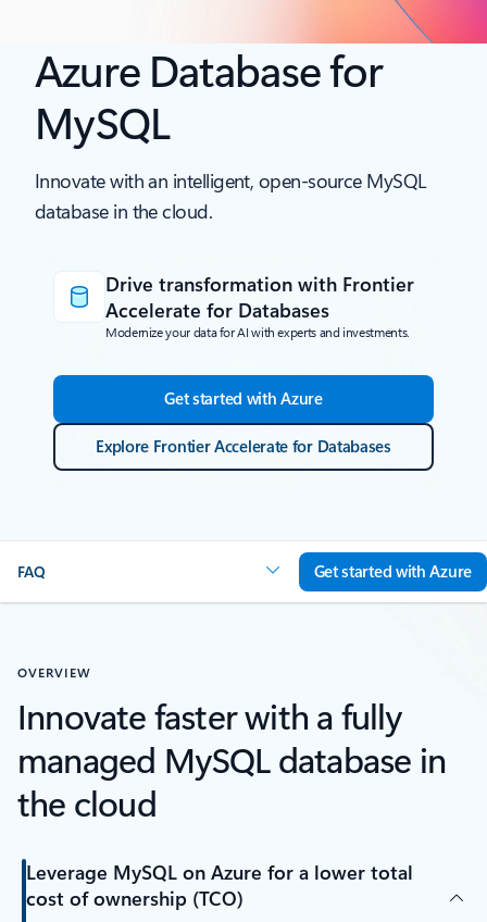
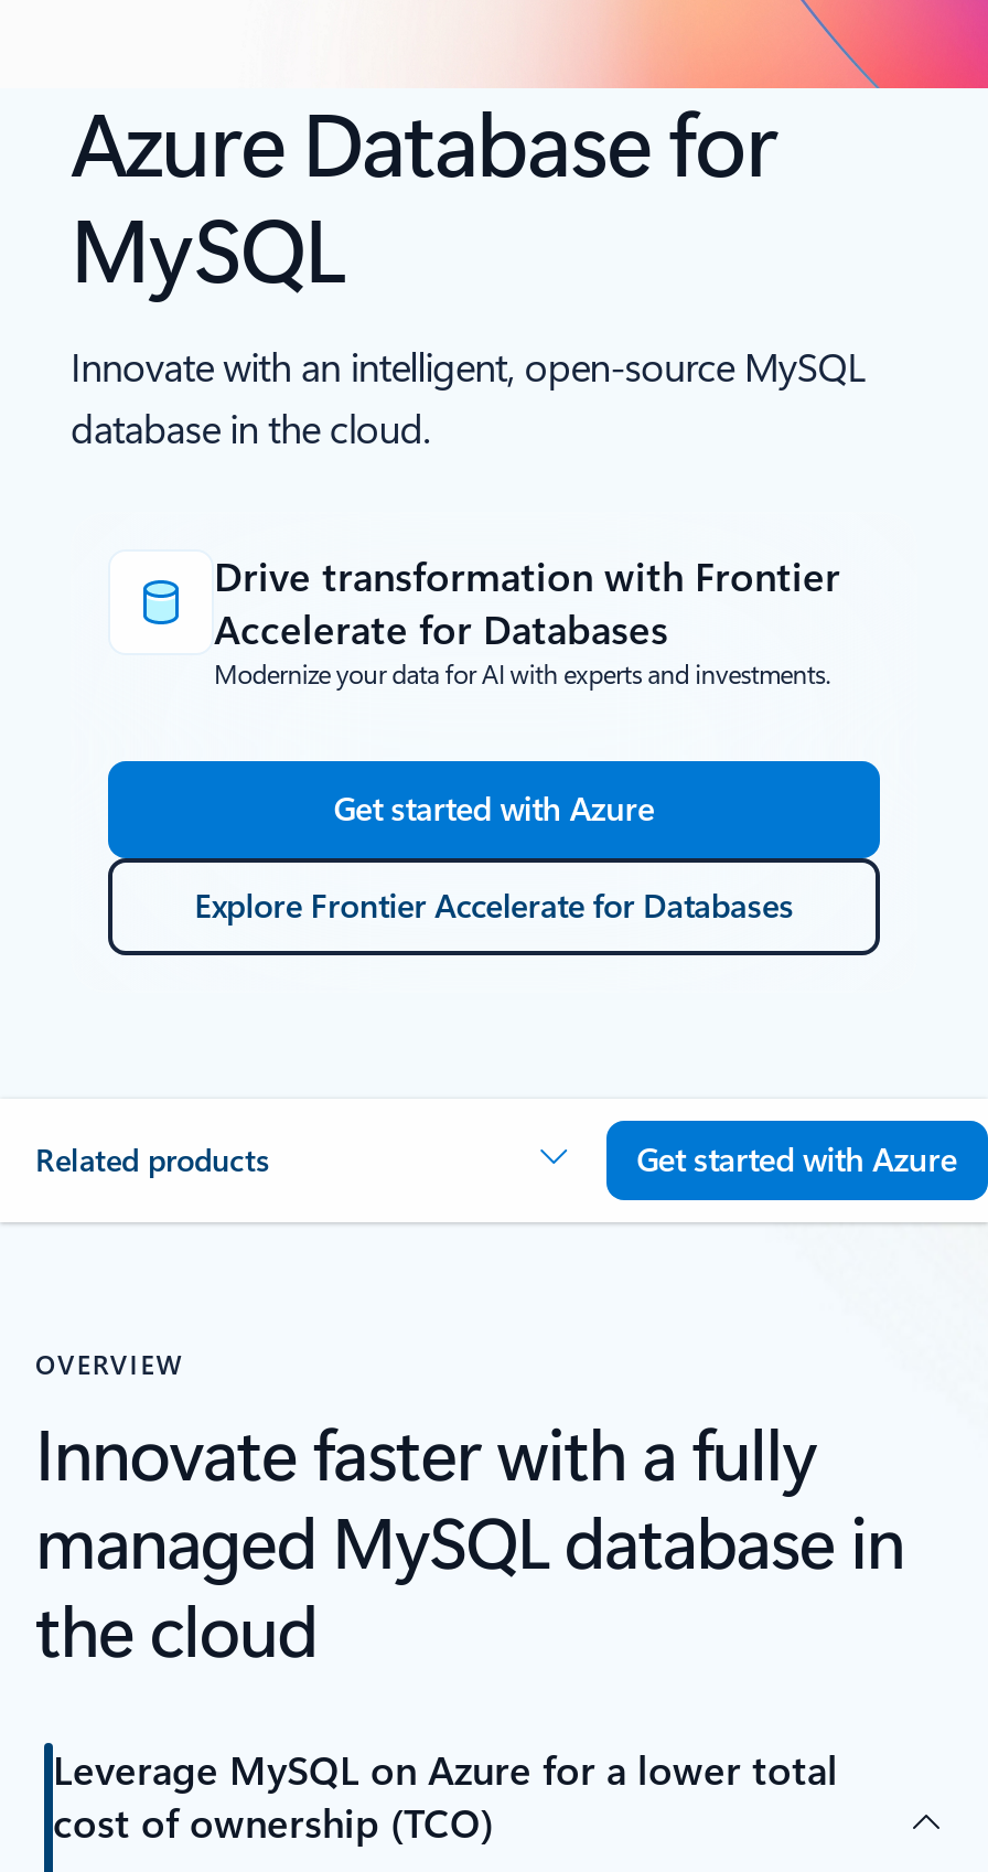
- FAQ
+ Related products
